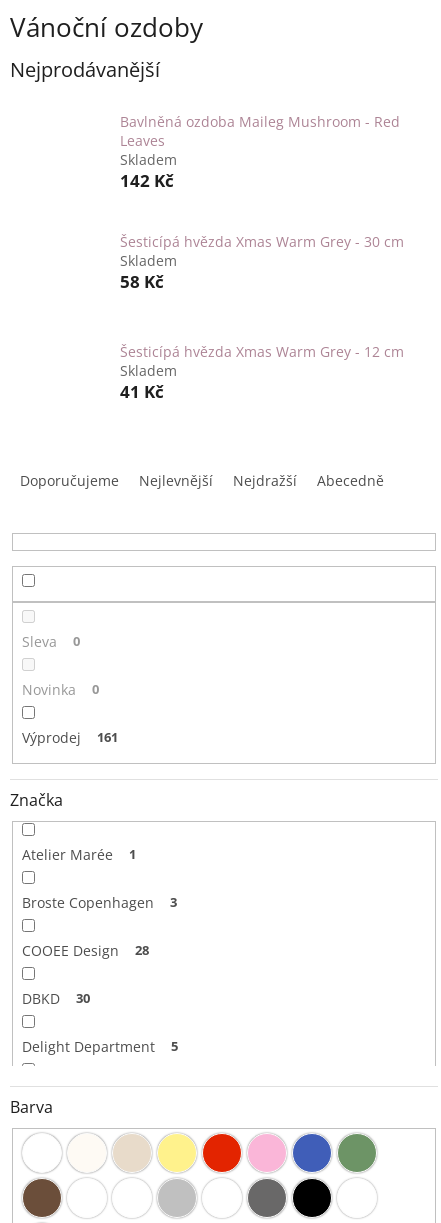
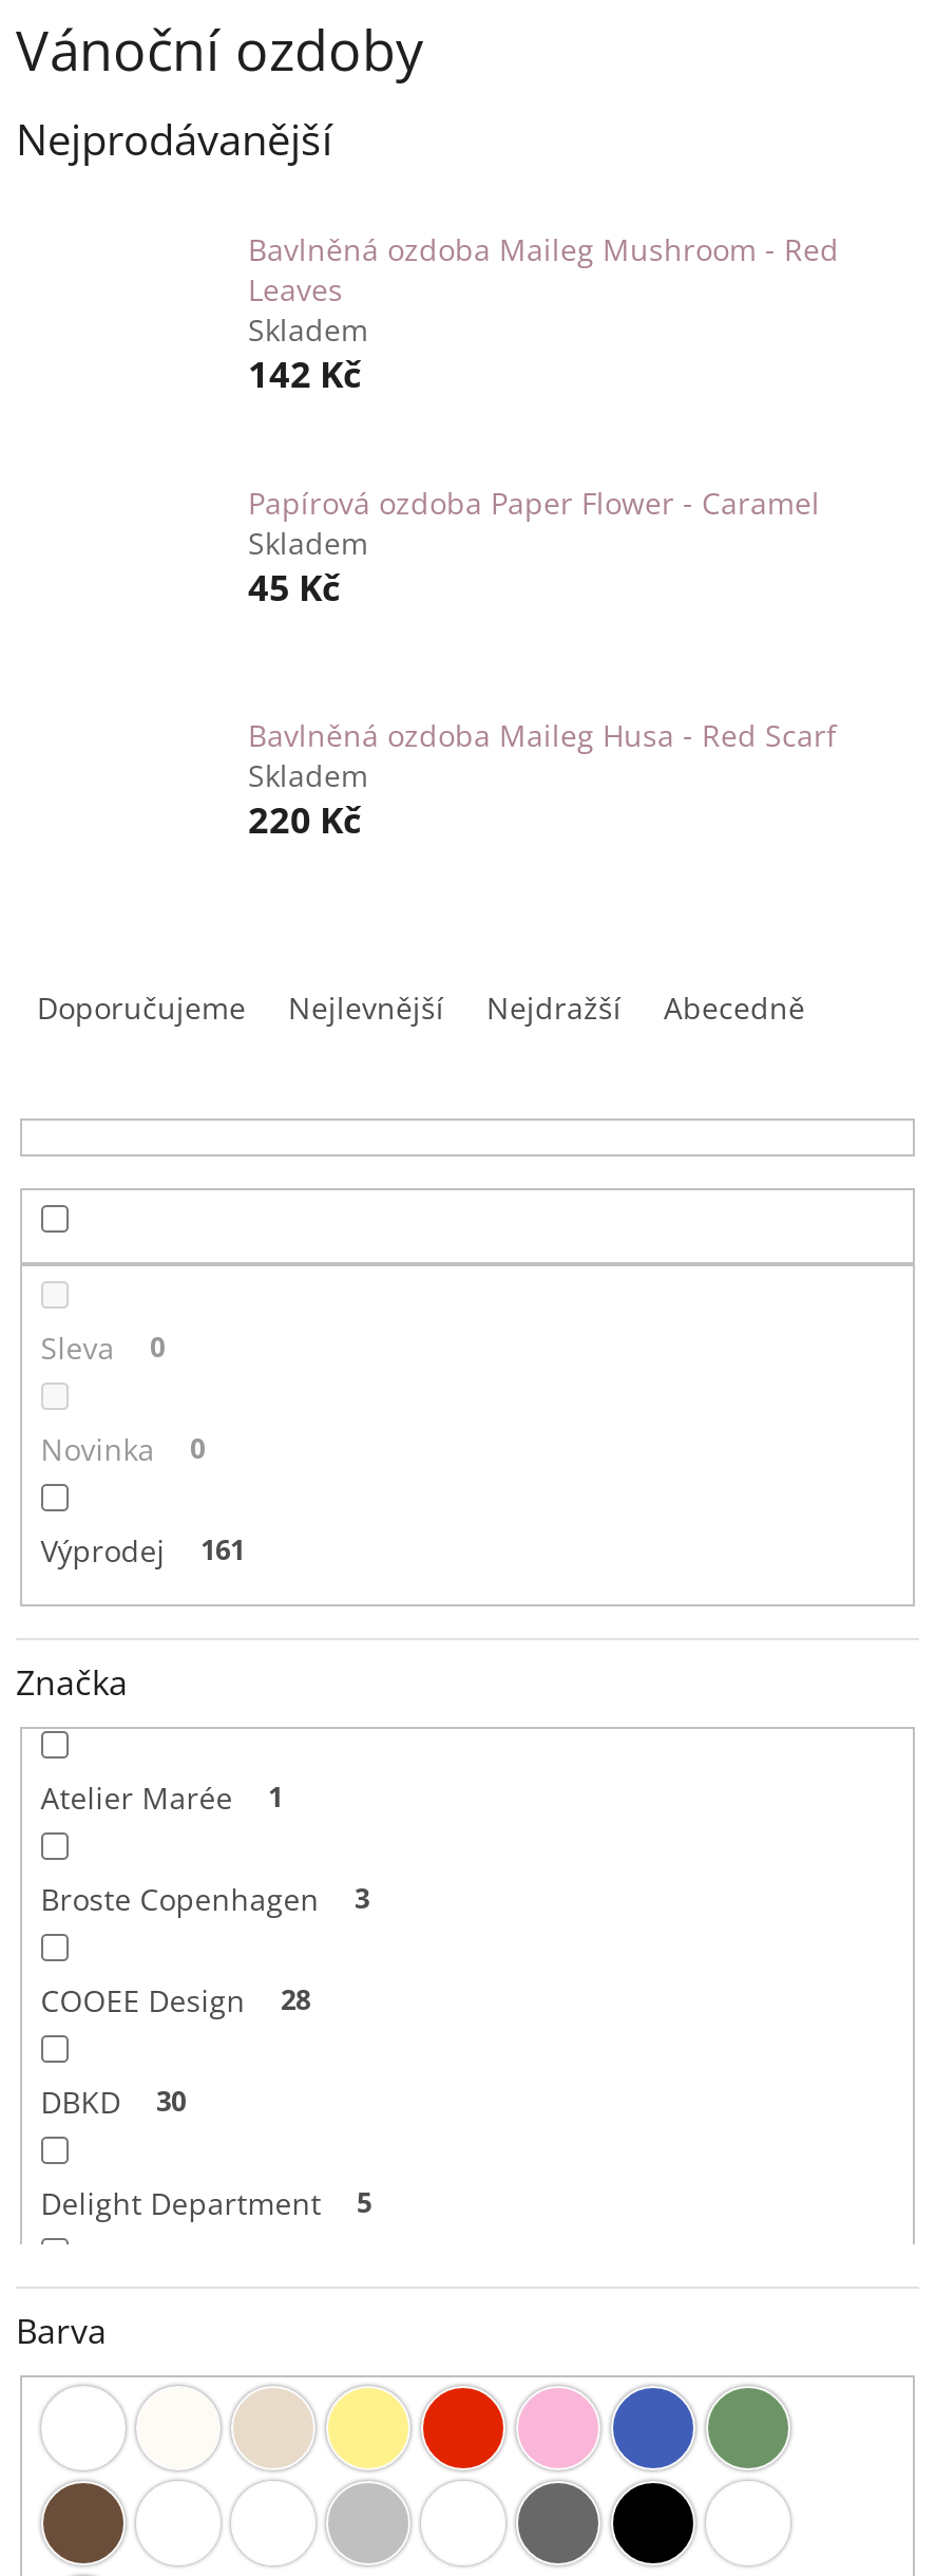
- Šesticípá hvězda Xmas Warm Grey - 30 cm
+ Papírová ozdoba Paper Flower - Caramel

- 58 Kč
+ 45 Kč

- Šesticípá hvězda Xmas Warm Grey - 12 cm
+ Bavlněná ozdoba Maileg Husa - Red Scarf

- 41 Kč
+ 220 Kč
